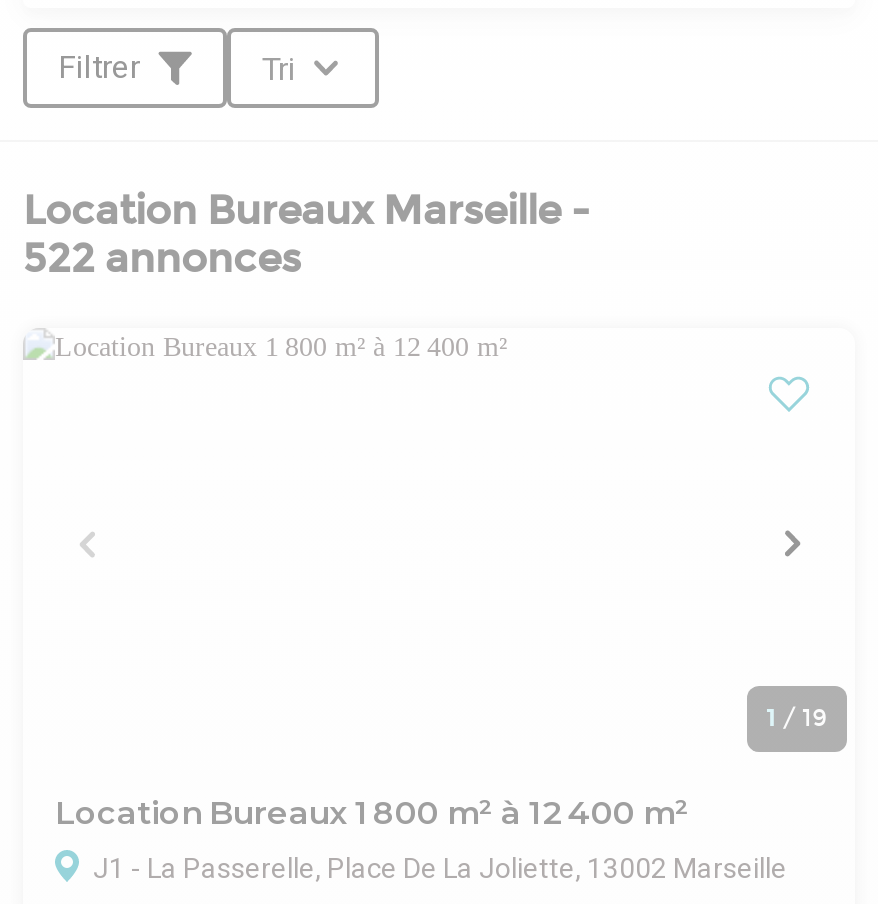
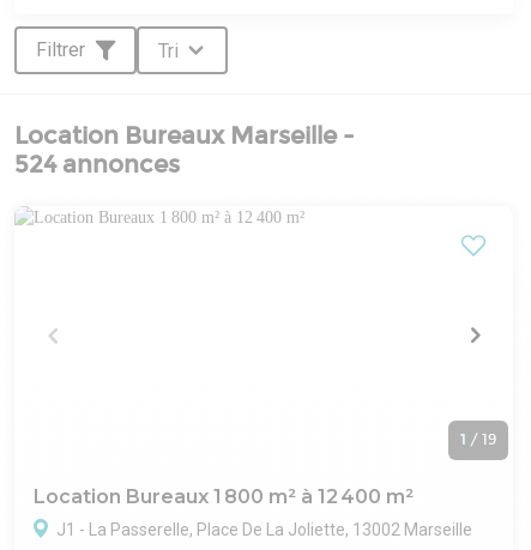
- 522 annonces
+ 524 annonces
